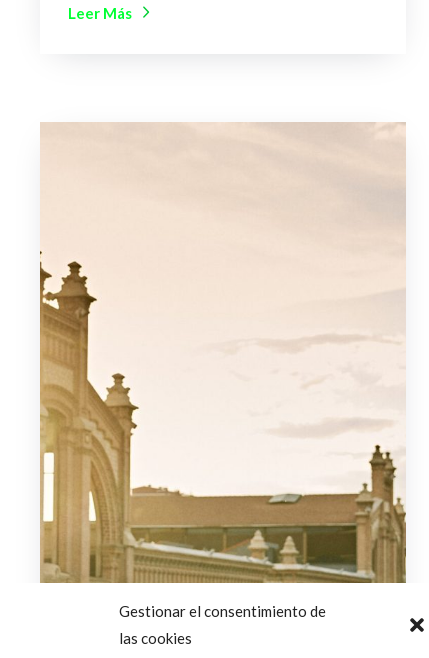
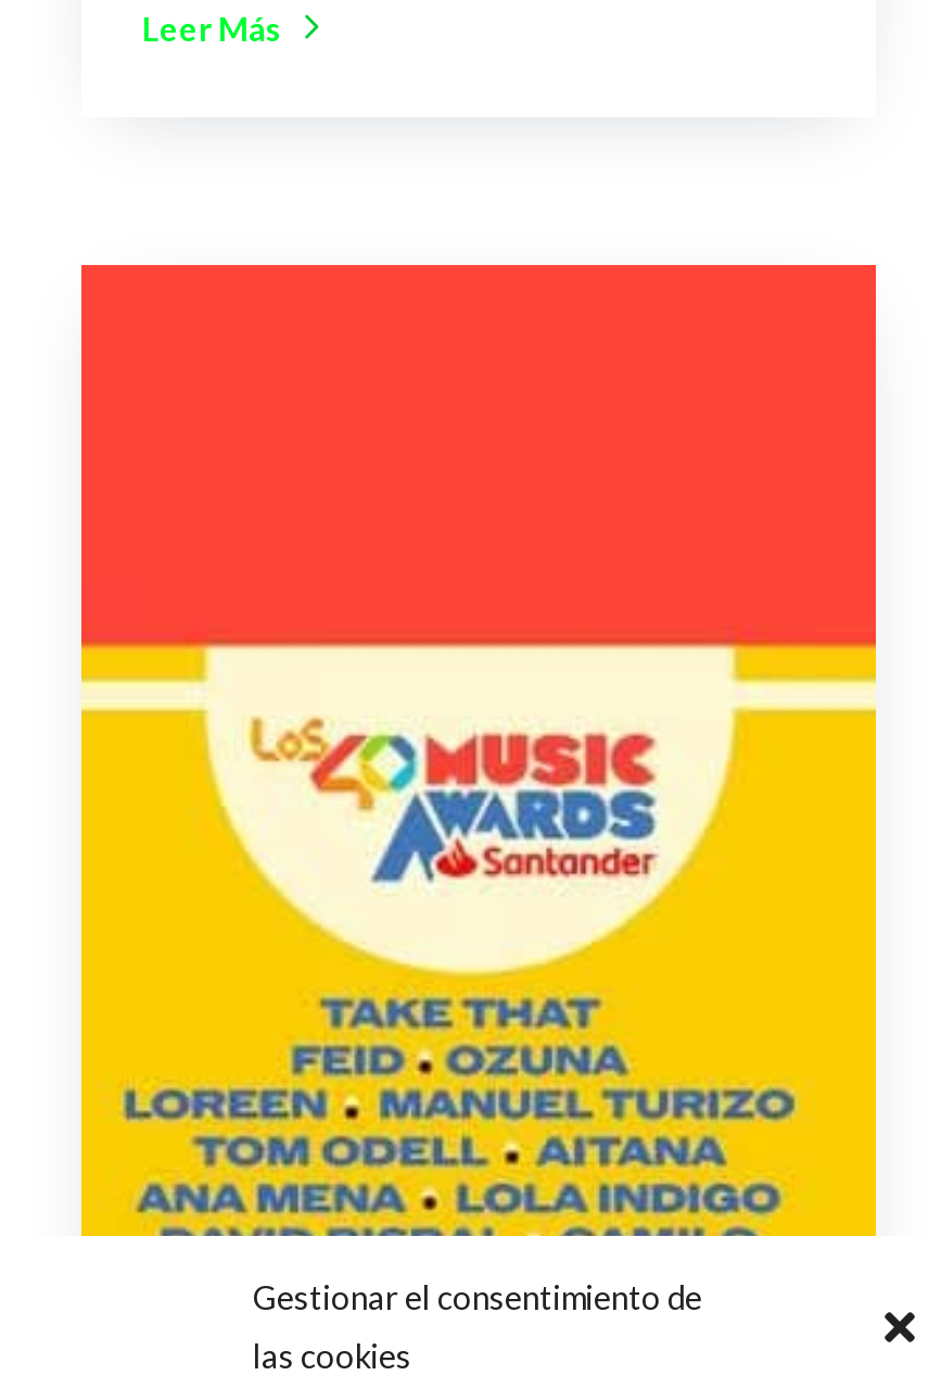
- [image]
+ [image]
